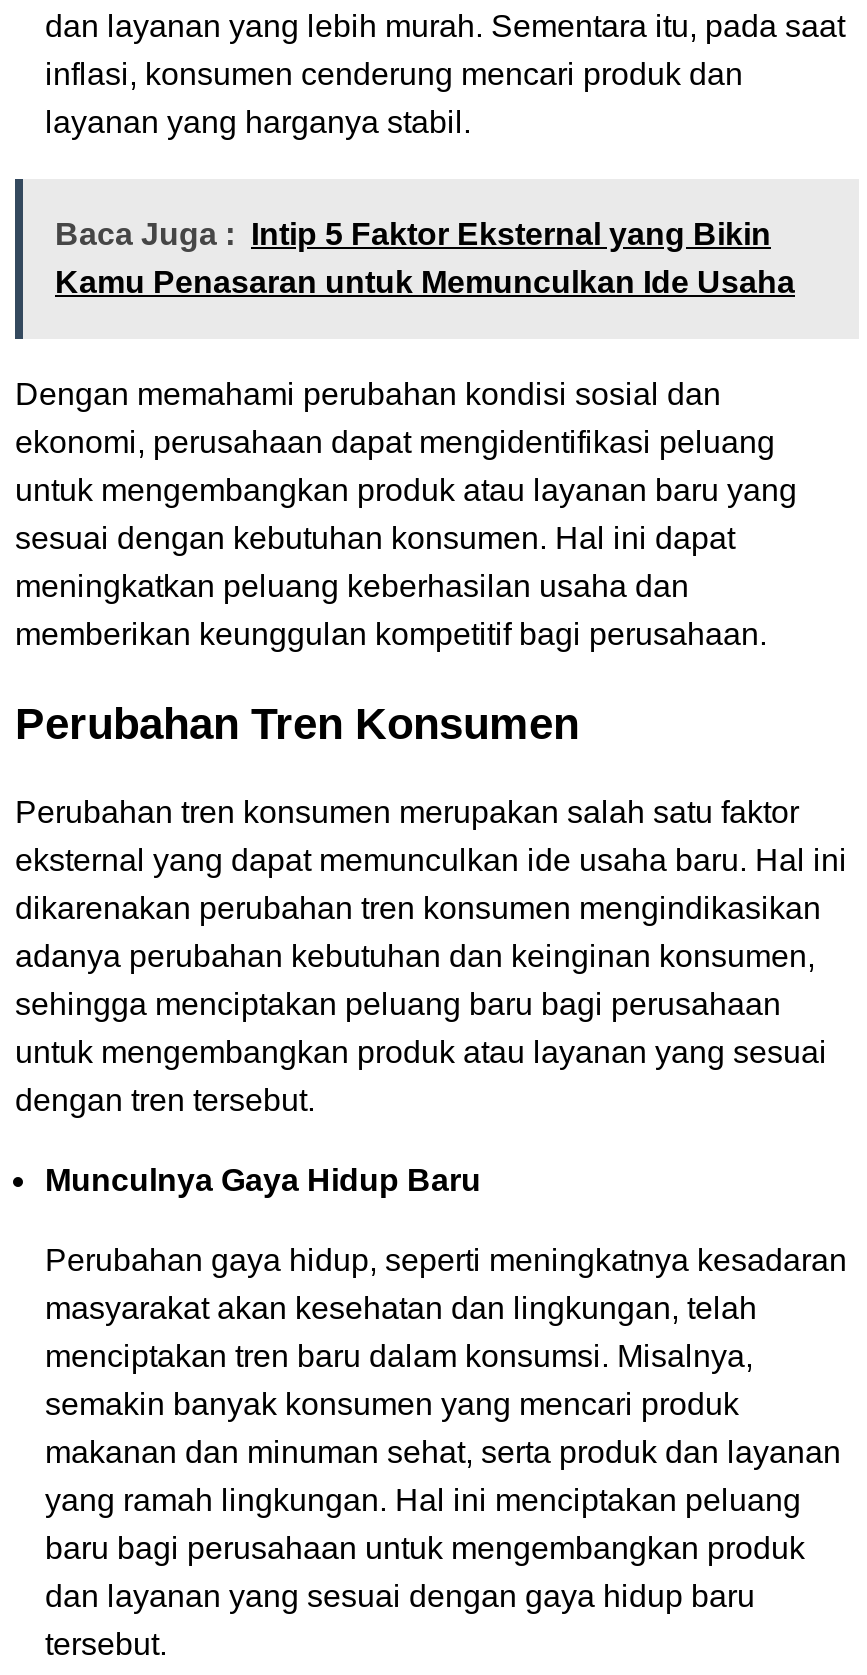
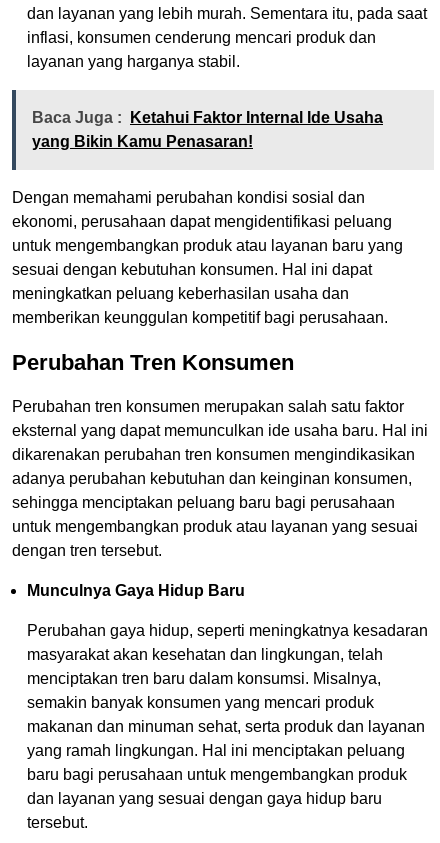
- Baca Juga : Intip 5 Faktor Eksternal yang Bikin
- Kamu Penasaran untuk Memunculkan Ide Usaha
+ Baca Juga : Ketahui Faktor Internal Ide Usaha
+ yang Bikin Kamu Penasaran!
